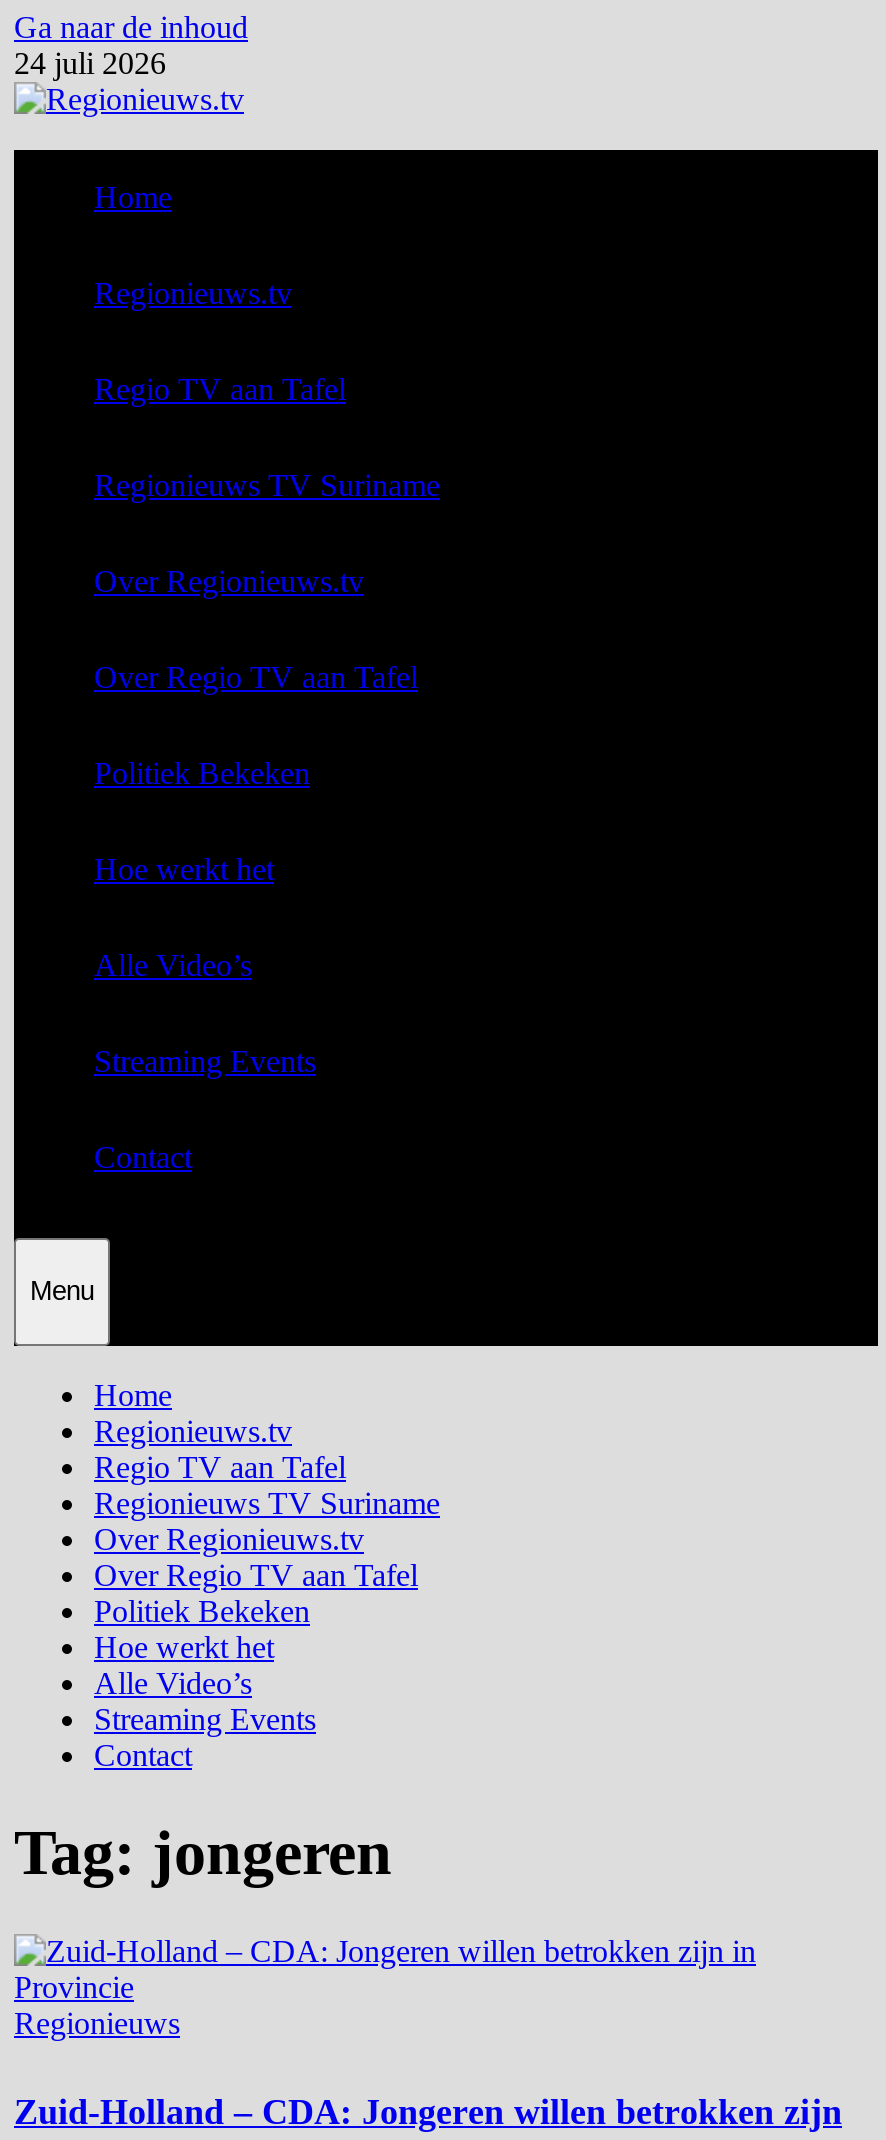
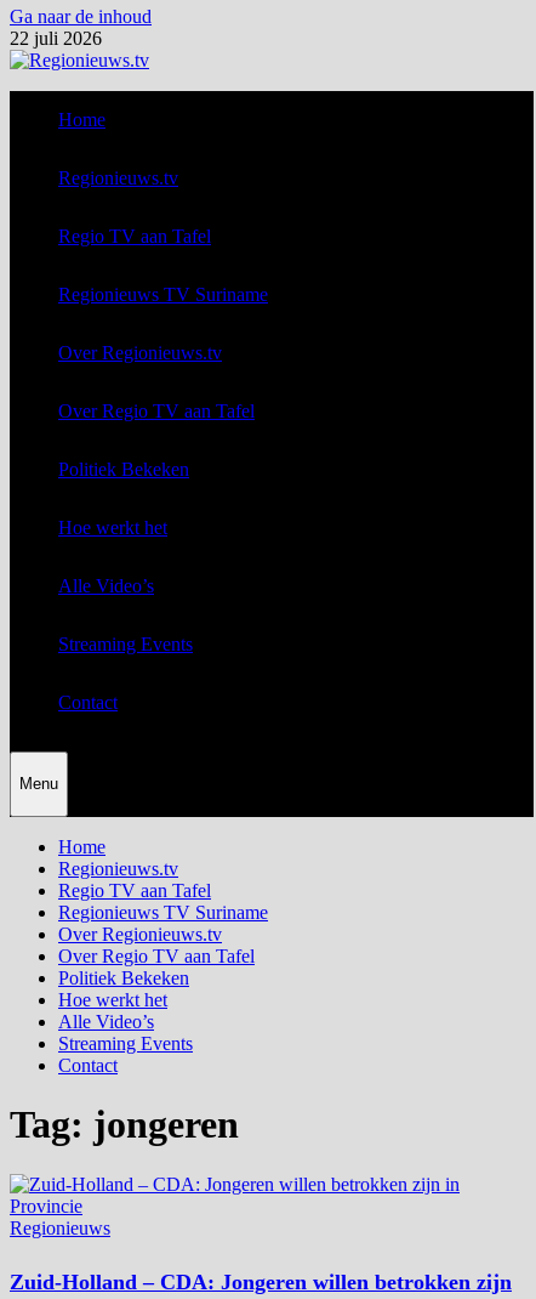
- 24 juli 2026
+ 22 juli 2026
